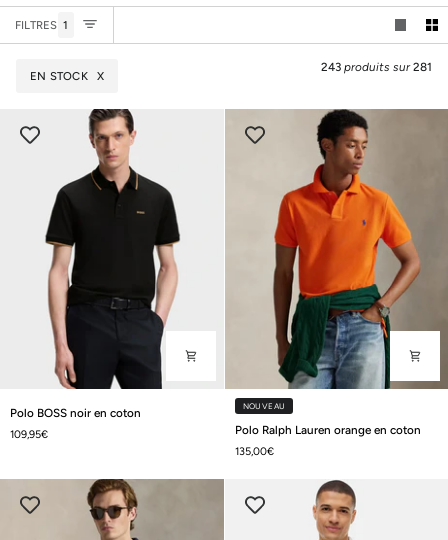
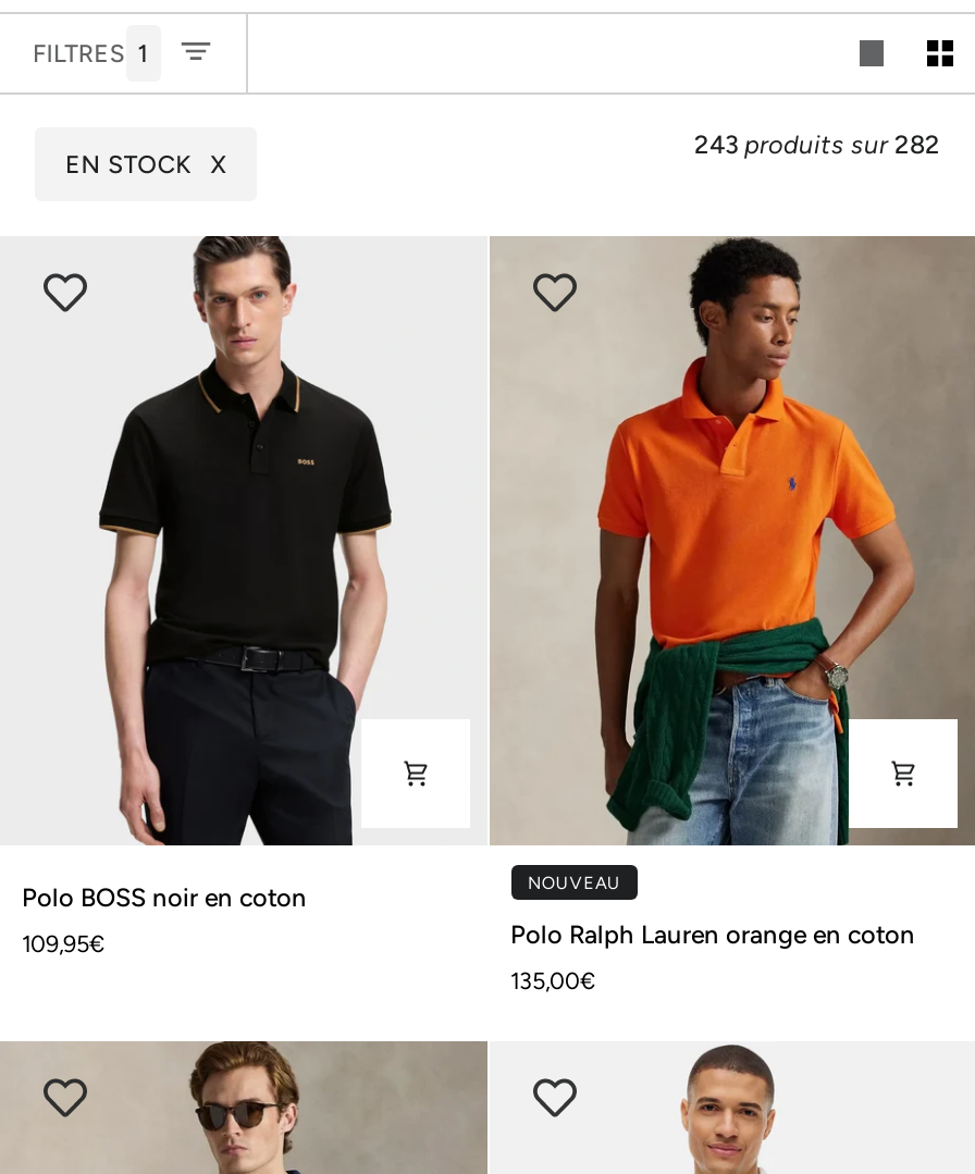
- 243 produits sur 281
+ 243 produits sur 282
